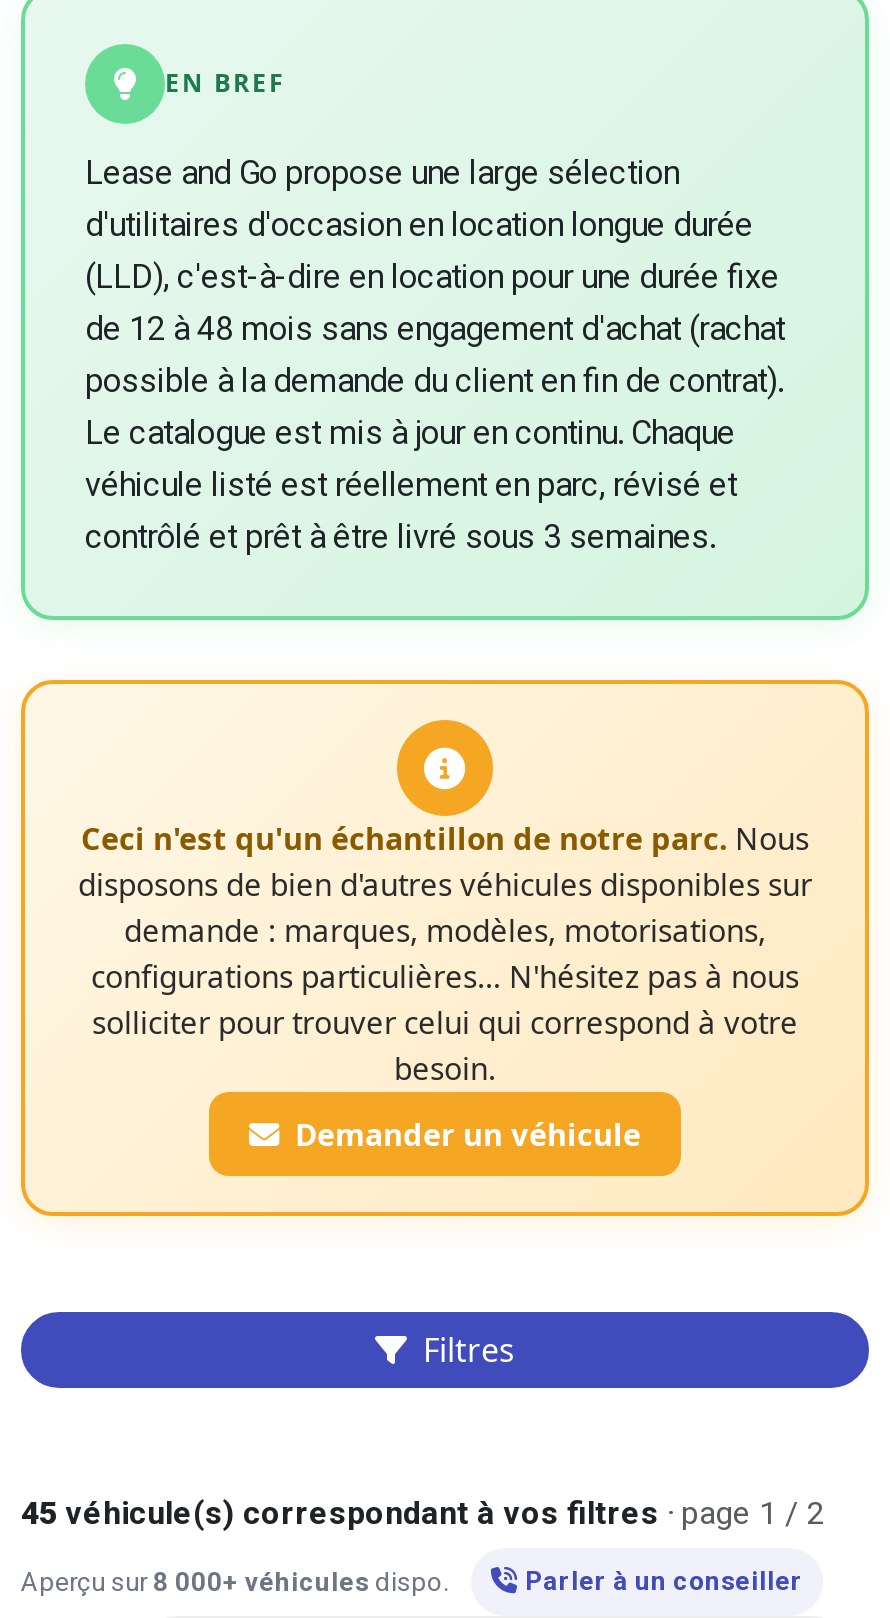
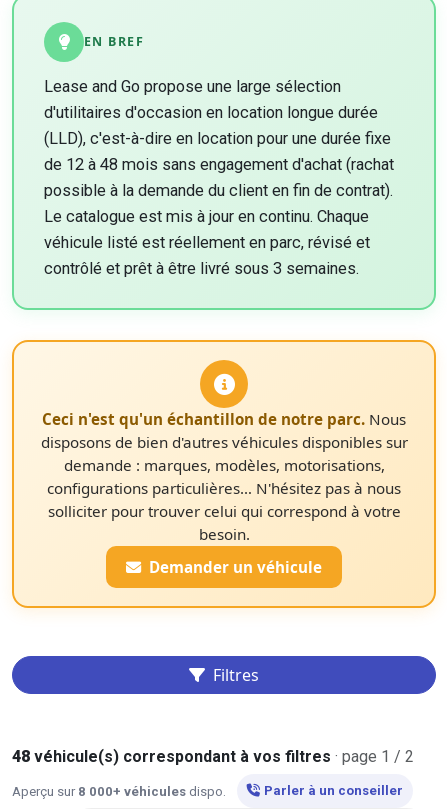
- 45 véhicule(s) correspondant à vos filtres · page 1 / 2
+ 48 véhicule(s) correspondant à vos filtres · page 1 / 2
